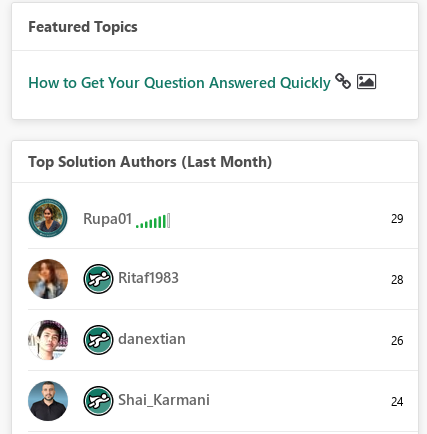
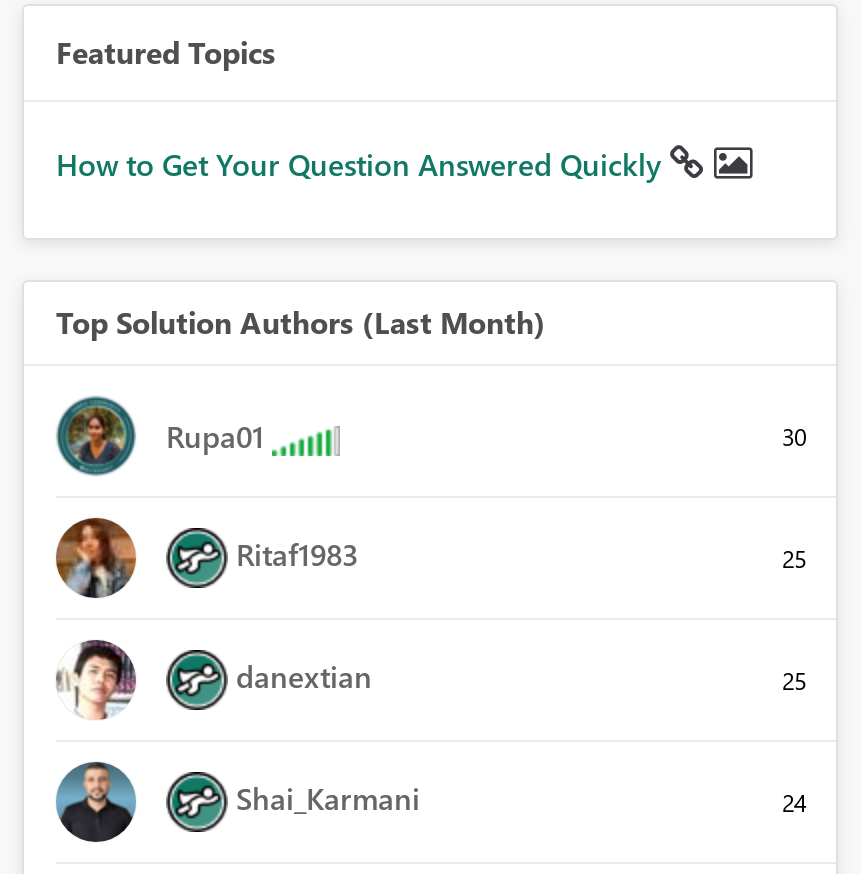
- 29
+ 30

- 28
+ 25

- 26
+ 25
